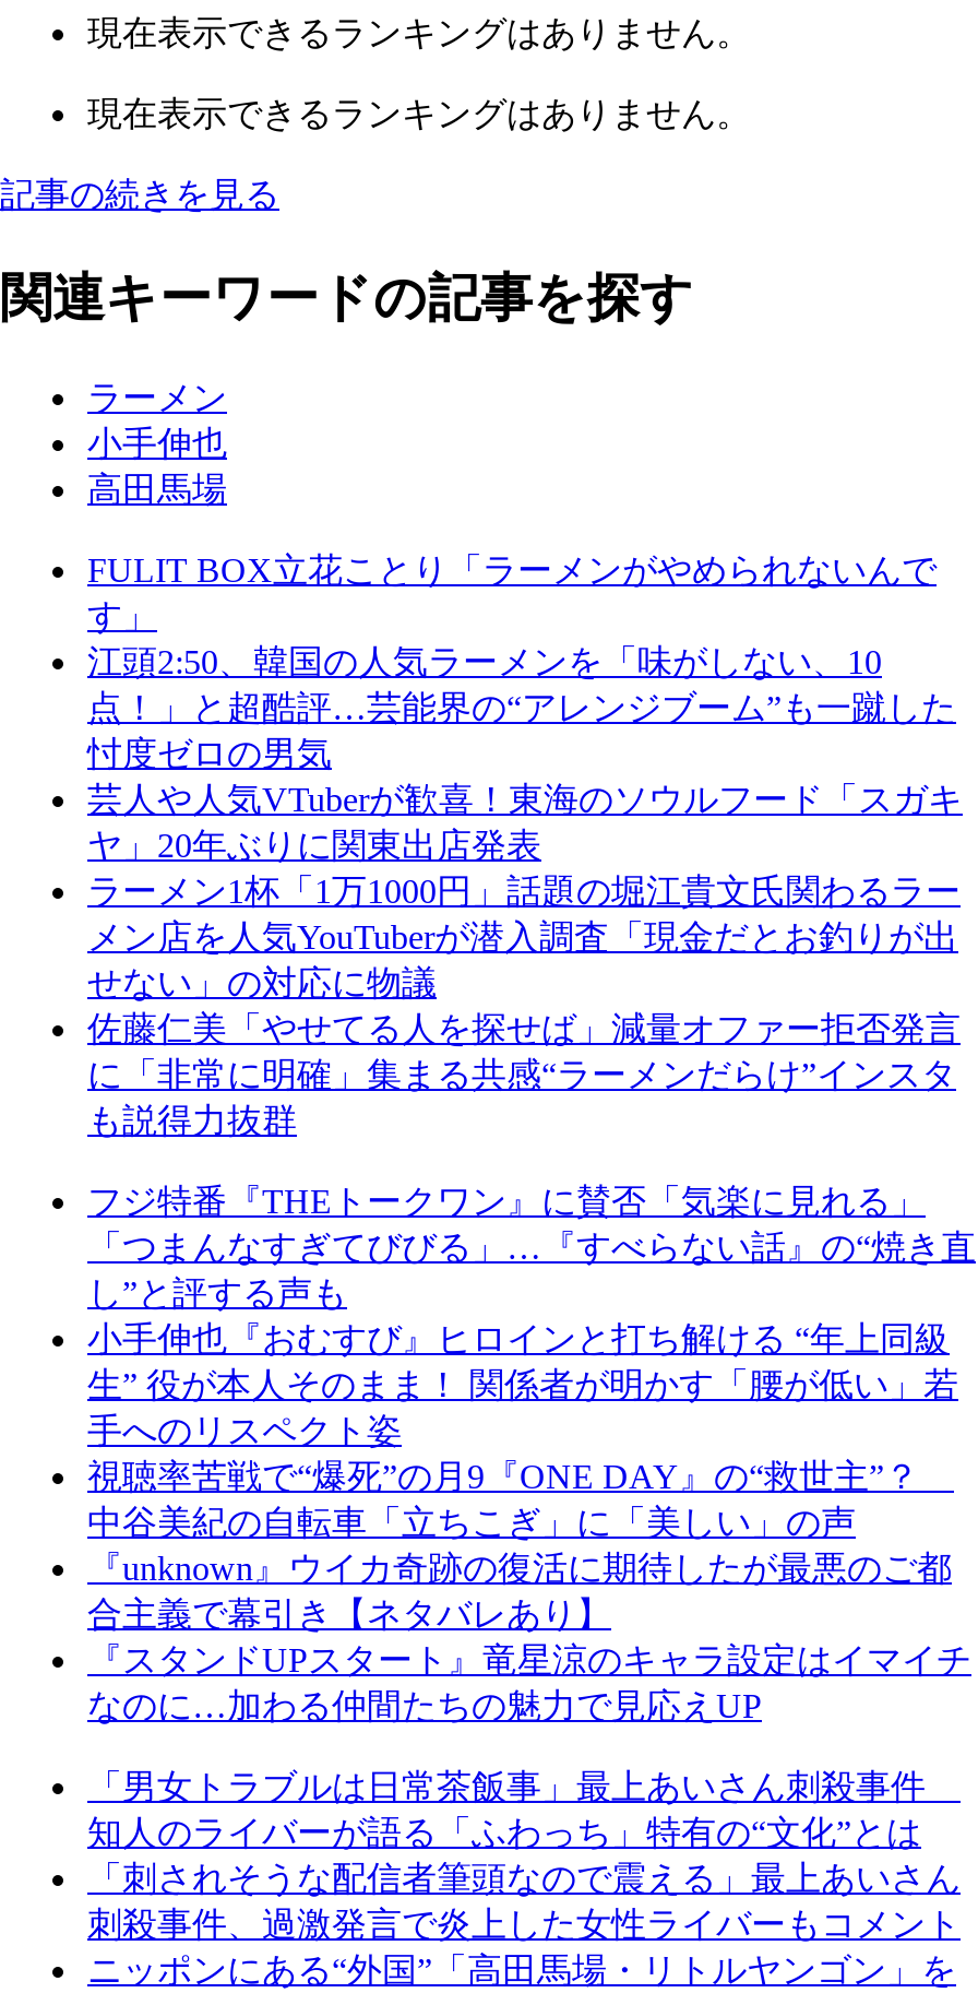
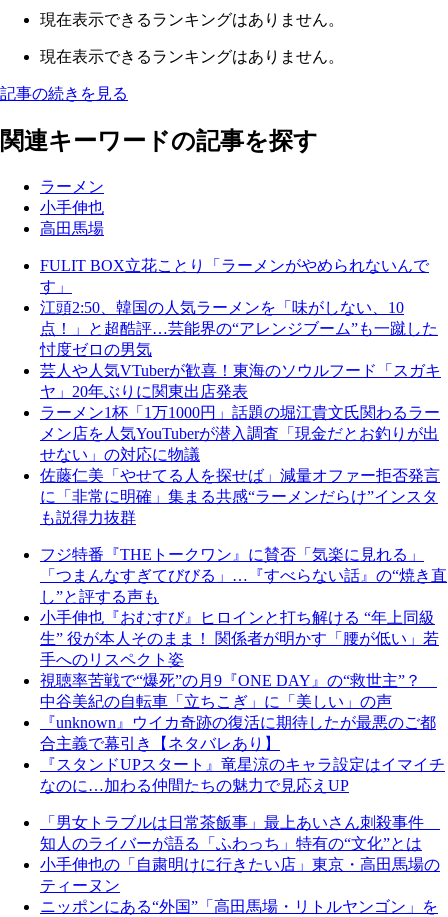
- 「刺されそうな配信者筆頭なので震える」最上あいさん
- 刺殺事件、過激発言で炎上した女性ライバーもコメント
+ 小手伸也の「自粛明けに行きたい店」東京・高田馬場の
+ ティーヌン
